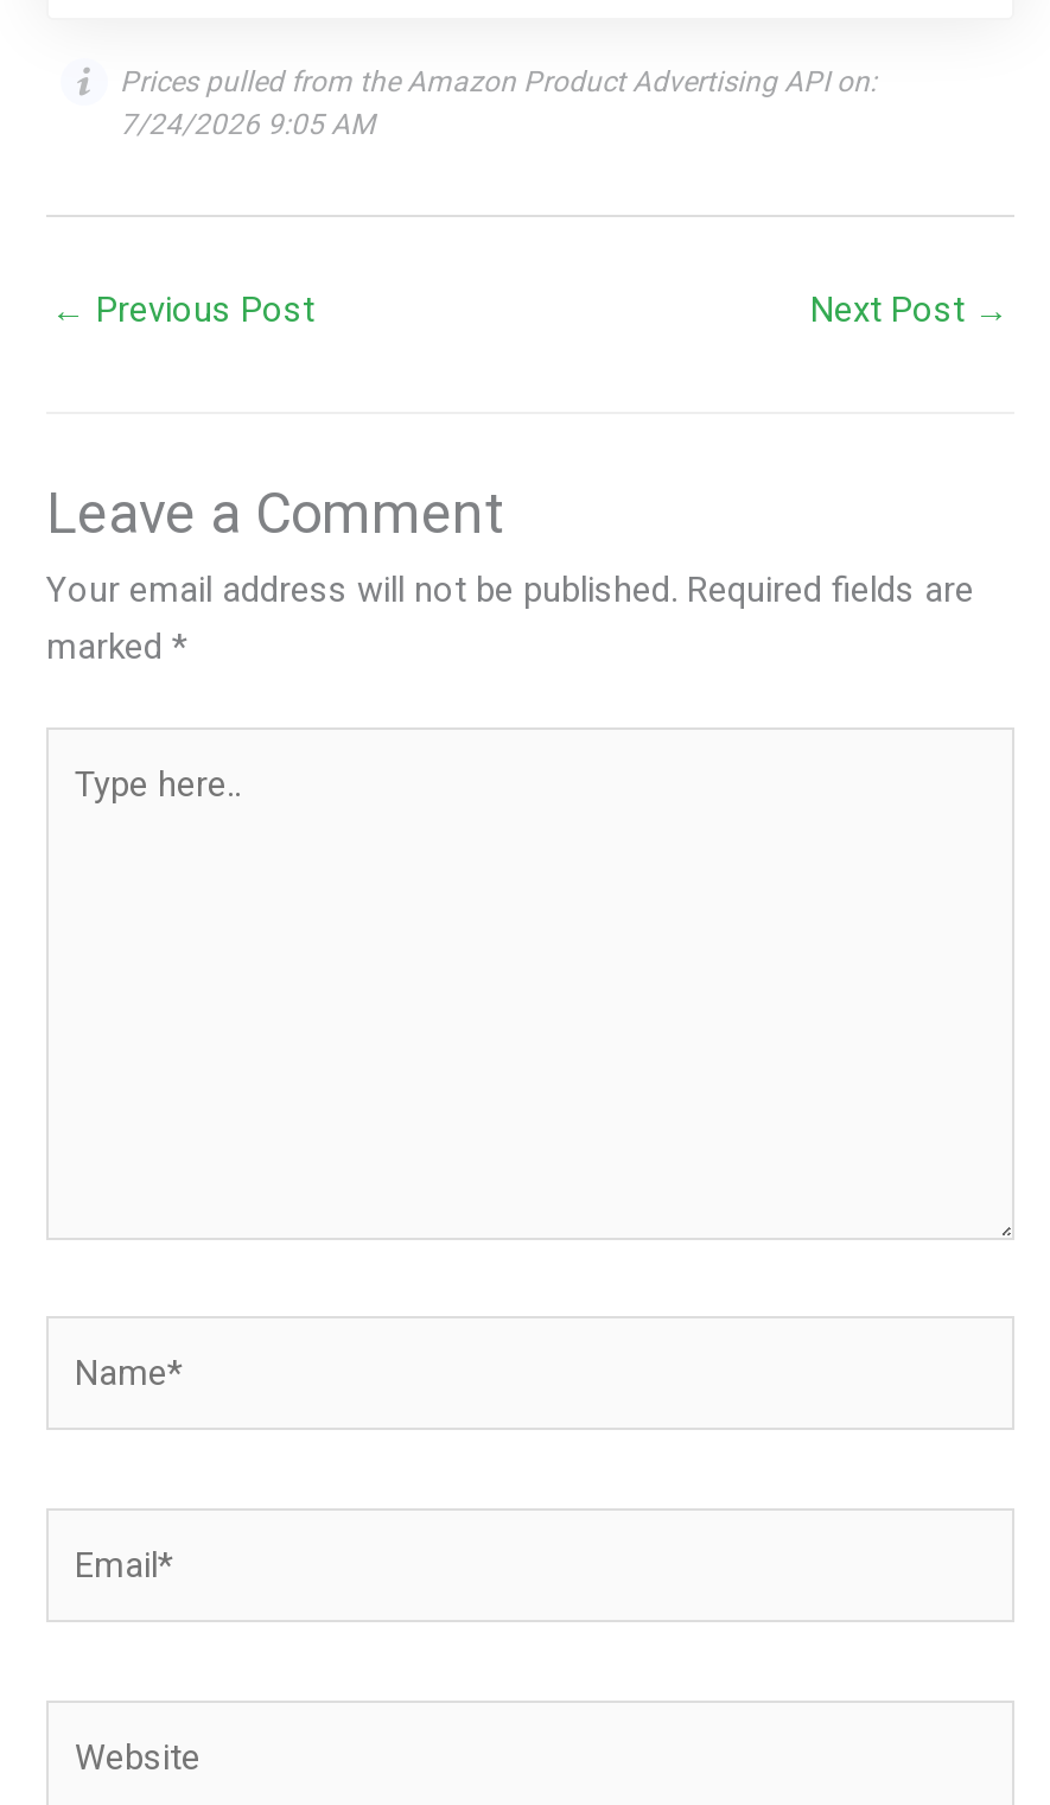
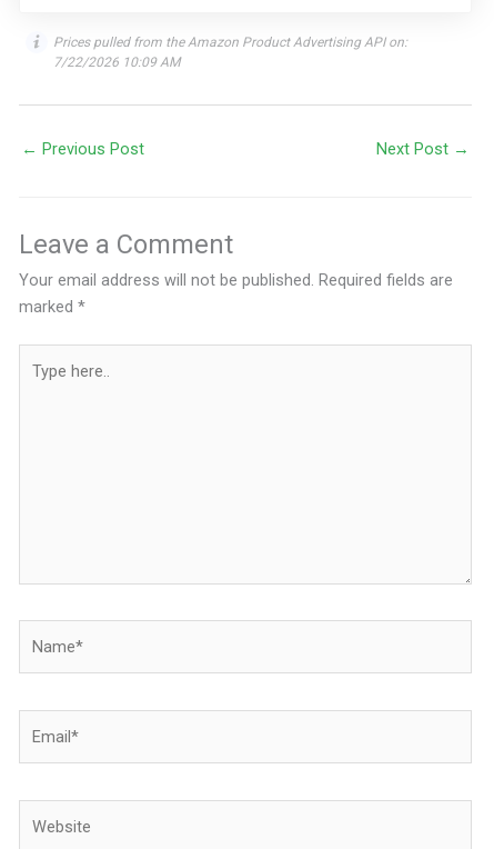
- 7/24/2026 9:05 AM
+ 7/22/2026 10:09 AM
